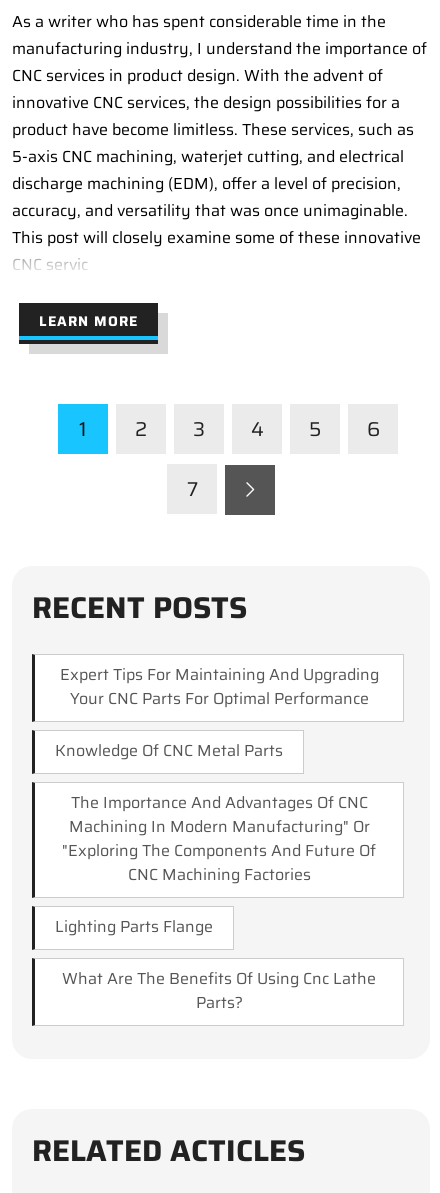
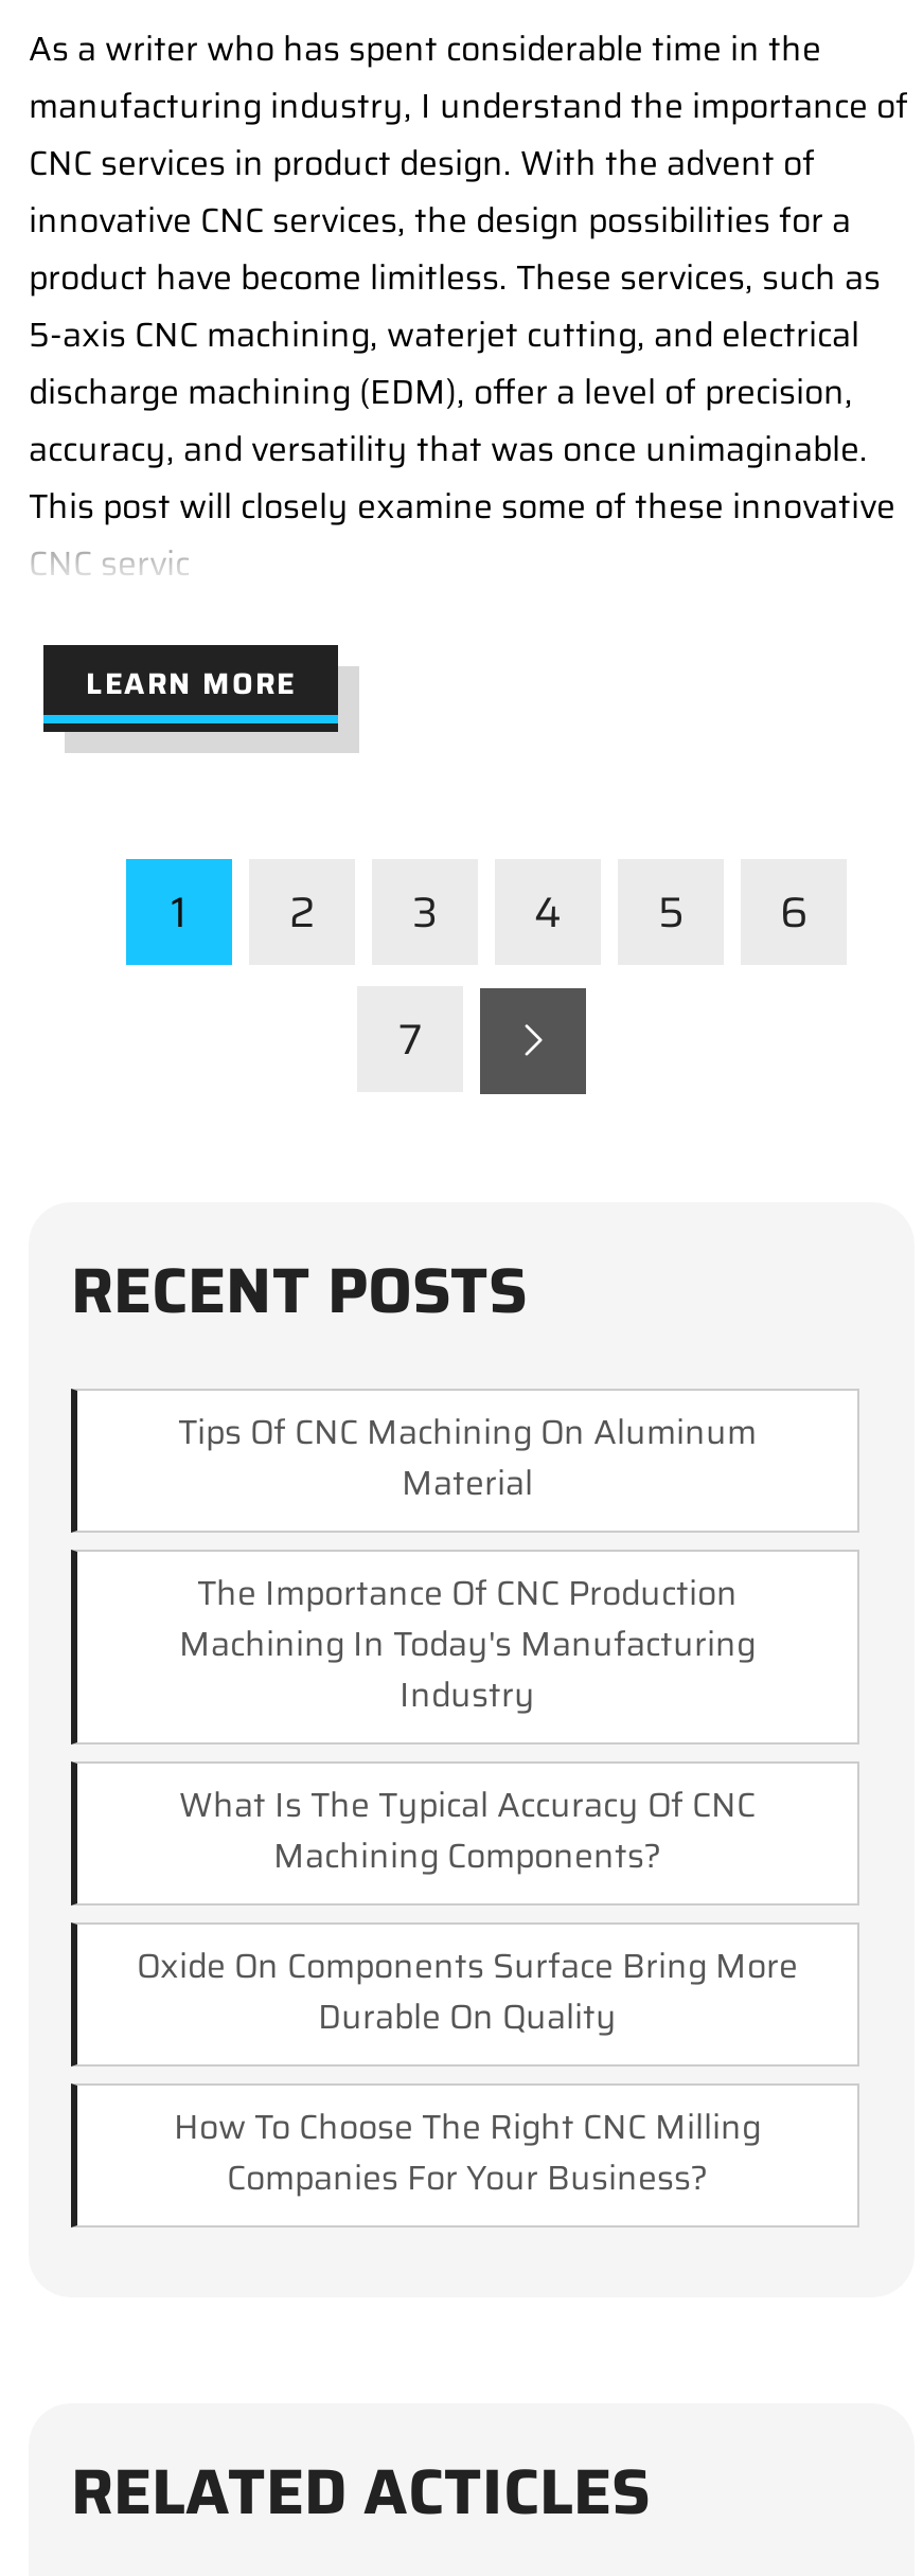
- Expert Tips For Maintaining And Upgrading
- Your CNC Parts For Optimal Performance
+ Tips Of CNC Machining On Aluminum
+ Material

- Knowledge Of CNC Metal Parts
+ The Importance Of CNC Production
+ Machining In Today's Manufacturing
+ Industry

- The Importance And Advantages Of CNC
- Machining In Modern Manufacturing" Or
- "Exploring The Components And Future Of
- CNC Machining Factories
+ What Is The Typical Accuracy Of CNC
+ Machining Components?

- Lighting Parts Flange
+ Oxide On Components Surface Bring More
+ Durable On Quality

- What Are The Benefits Of Using Cnc Lathe
- Parts?
+ How To Choose The Right CNC Milling
+ Companies For Your Business?
